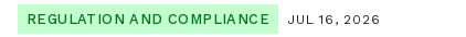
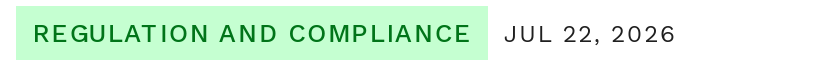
- REGULATION AND COMPLIANCE JUL 16, 2026
+ REGULATION AND COMPLIANCE JUL 22, 2026
